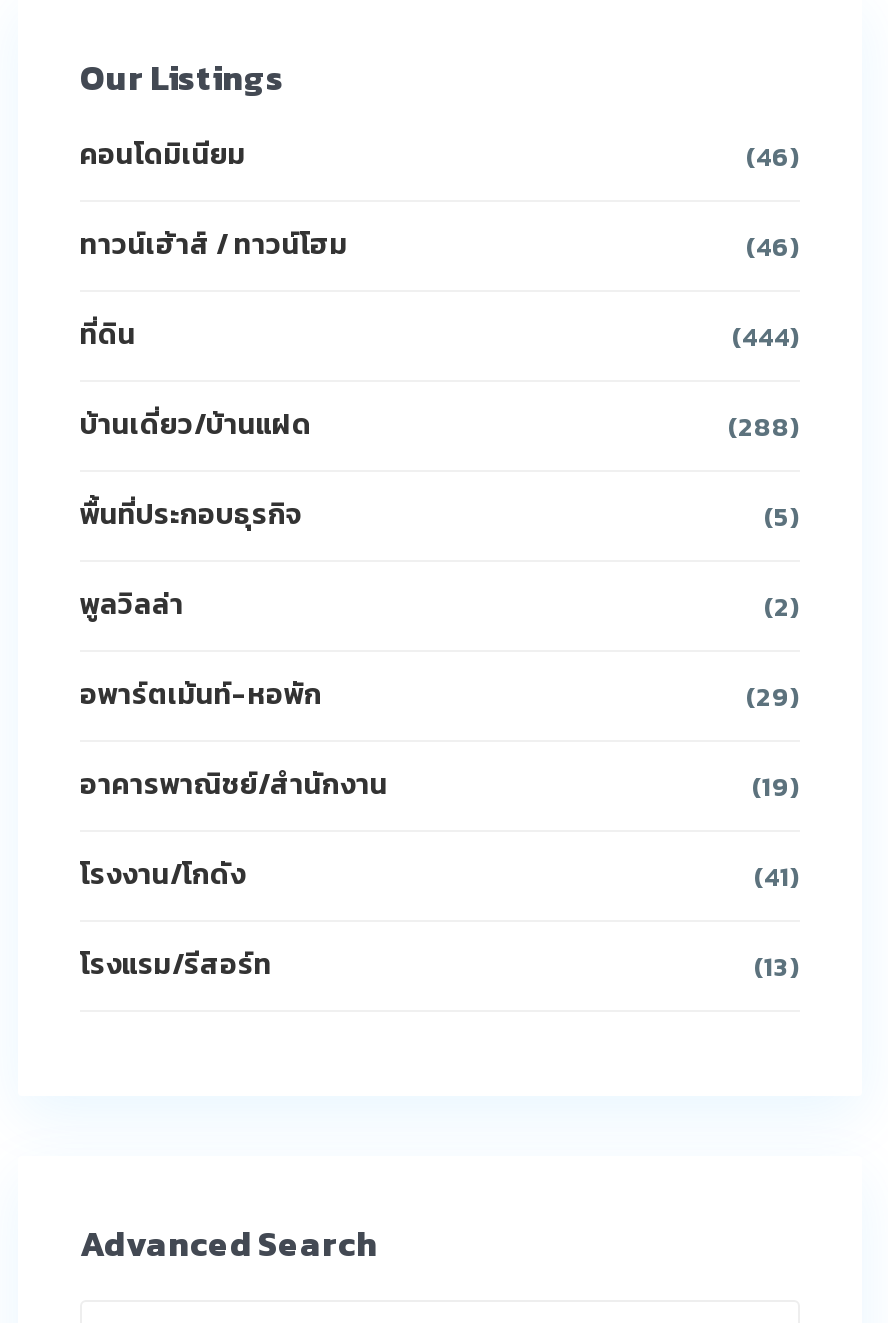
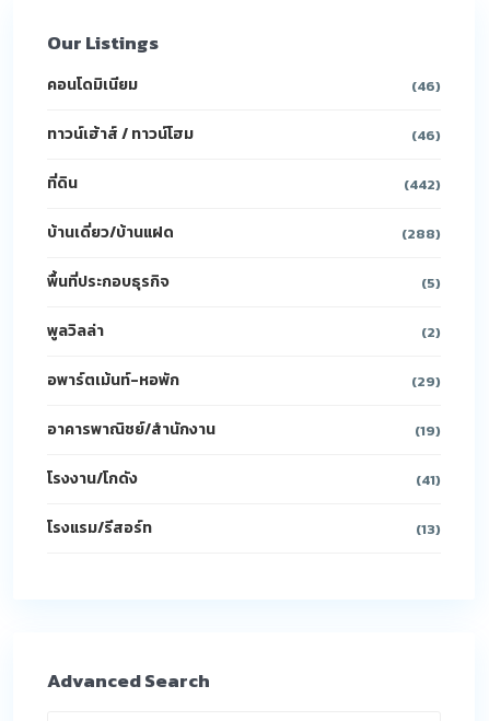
- (444)
+ (442)
